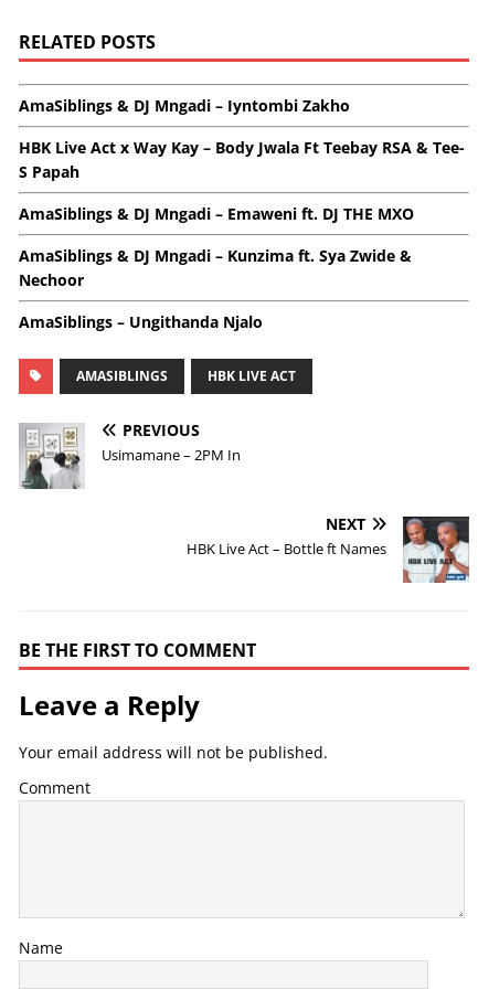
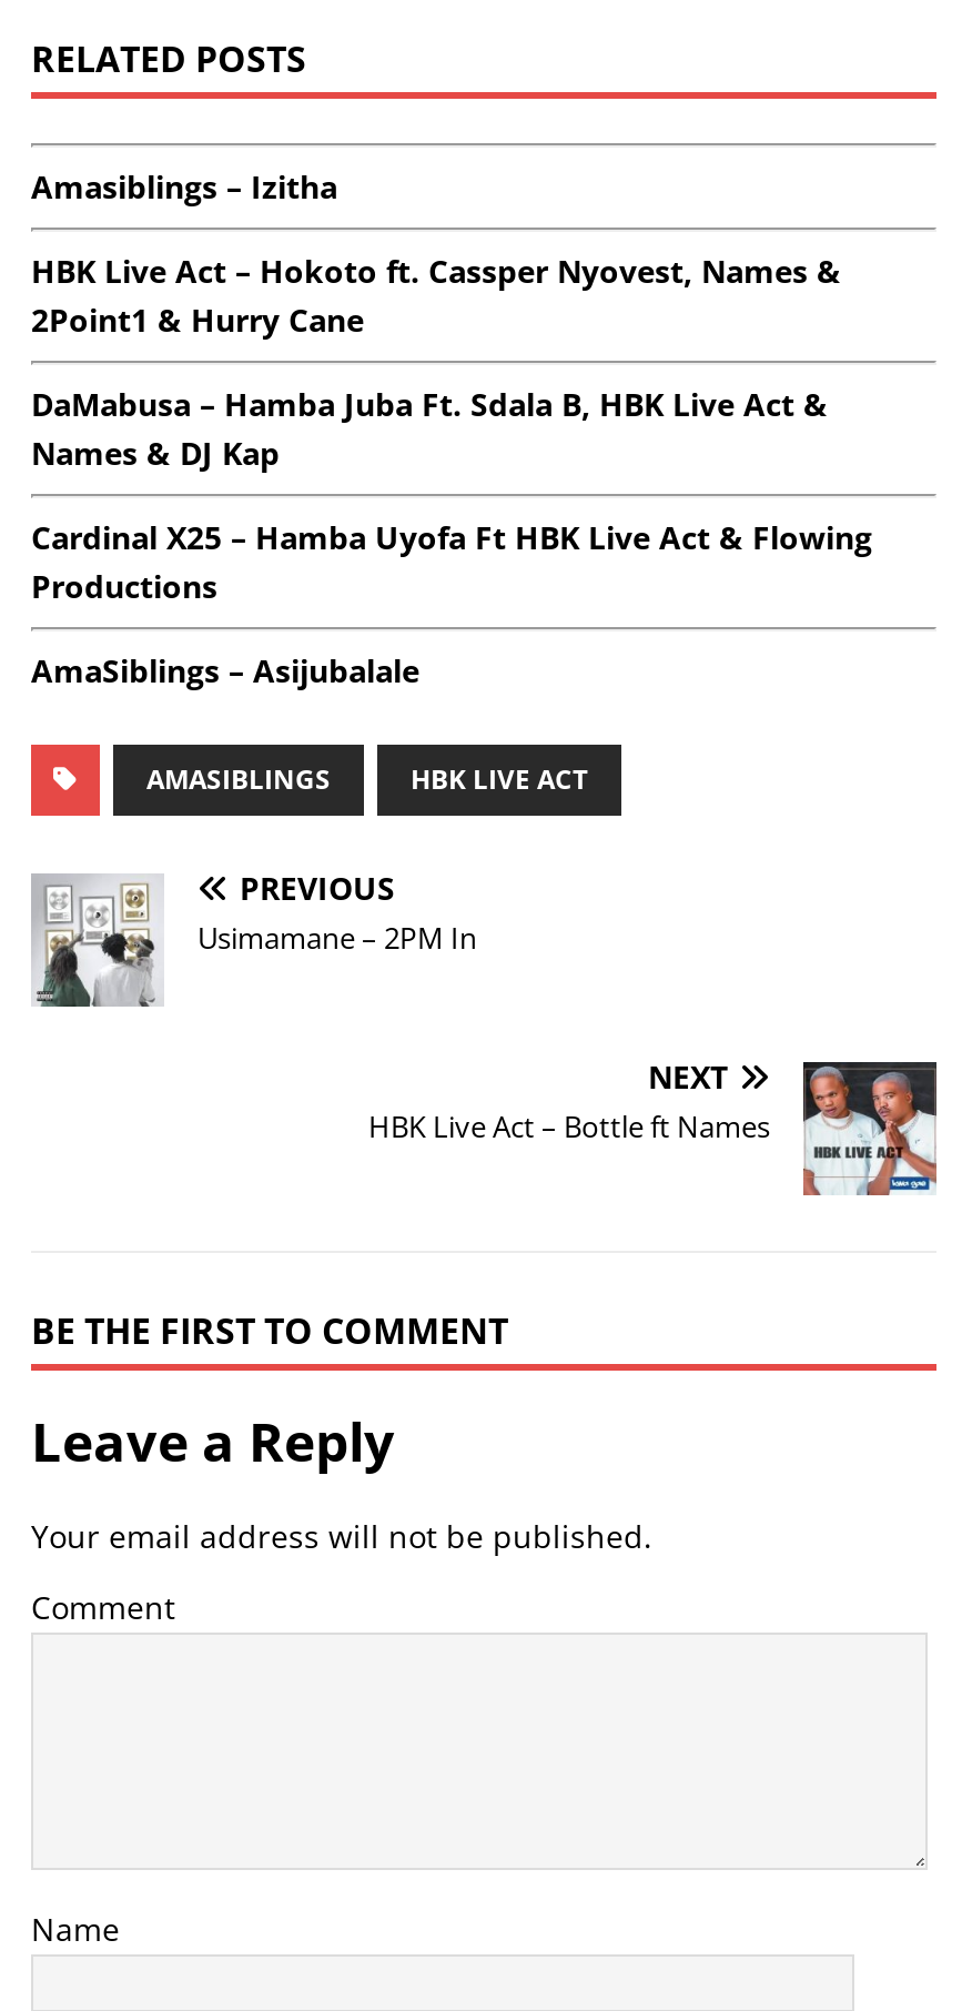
- AmaSiblings & DJ Mngadi – Iyntombi Zakho
+ Amasiblings – Izitha

- HBK Live Act x Way Kay – Body Jwala Ft Teebay RSA & Tee-
- S Papah
+ HBK Live Act – Hokoto ft. Cassper Nyovest, Names &
+ 2Point1 & Hurry Cane

- AmaSiblings & DJ Mngadi – Emaweni ft. DJ THE MXO
+ DaMabusa – Hamba Juba Ft. Sdala B, HBK Live Act &
+ Names & DJ Kap

- AmaSiblings & DJ Mngadi – Kunzima ft. Sya Zwide &
- Nechoor
+ Cardinal X25 – Hamba Uyofa Ft HBK Live Act & Flowing
+ Productions

- AmaSiblings – Ungithanda Njalo
+ AmaSiblings – Asijubalale
